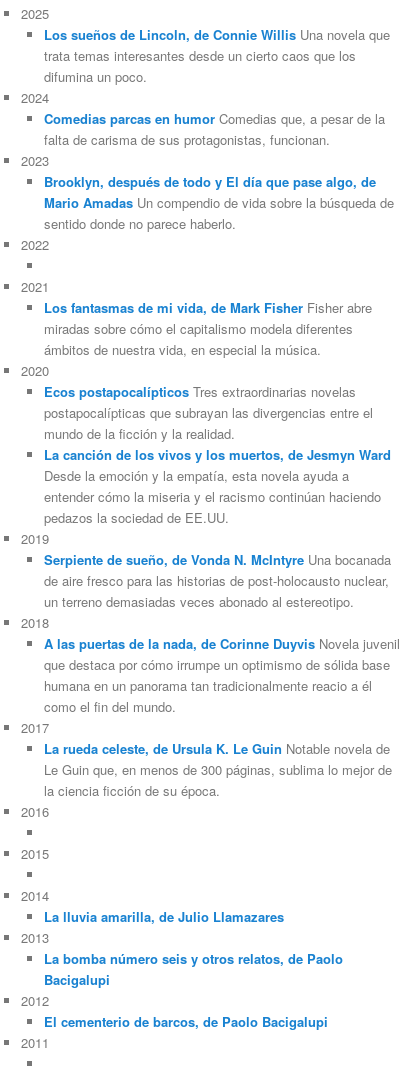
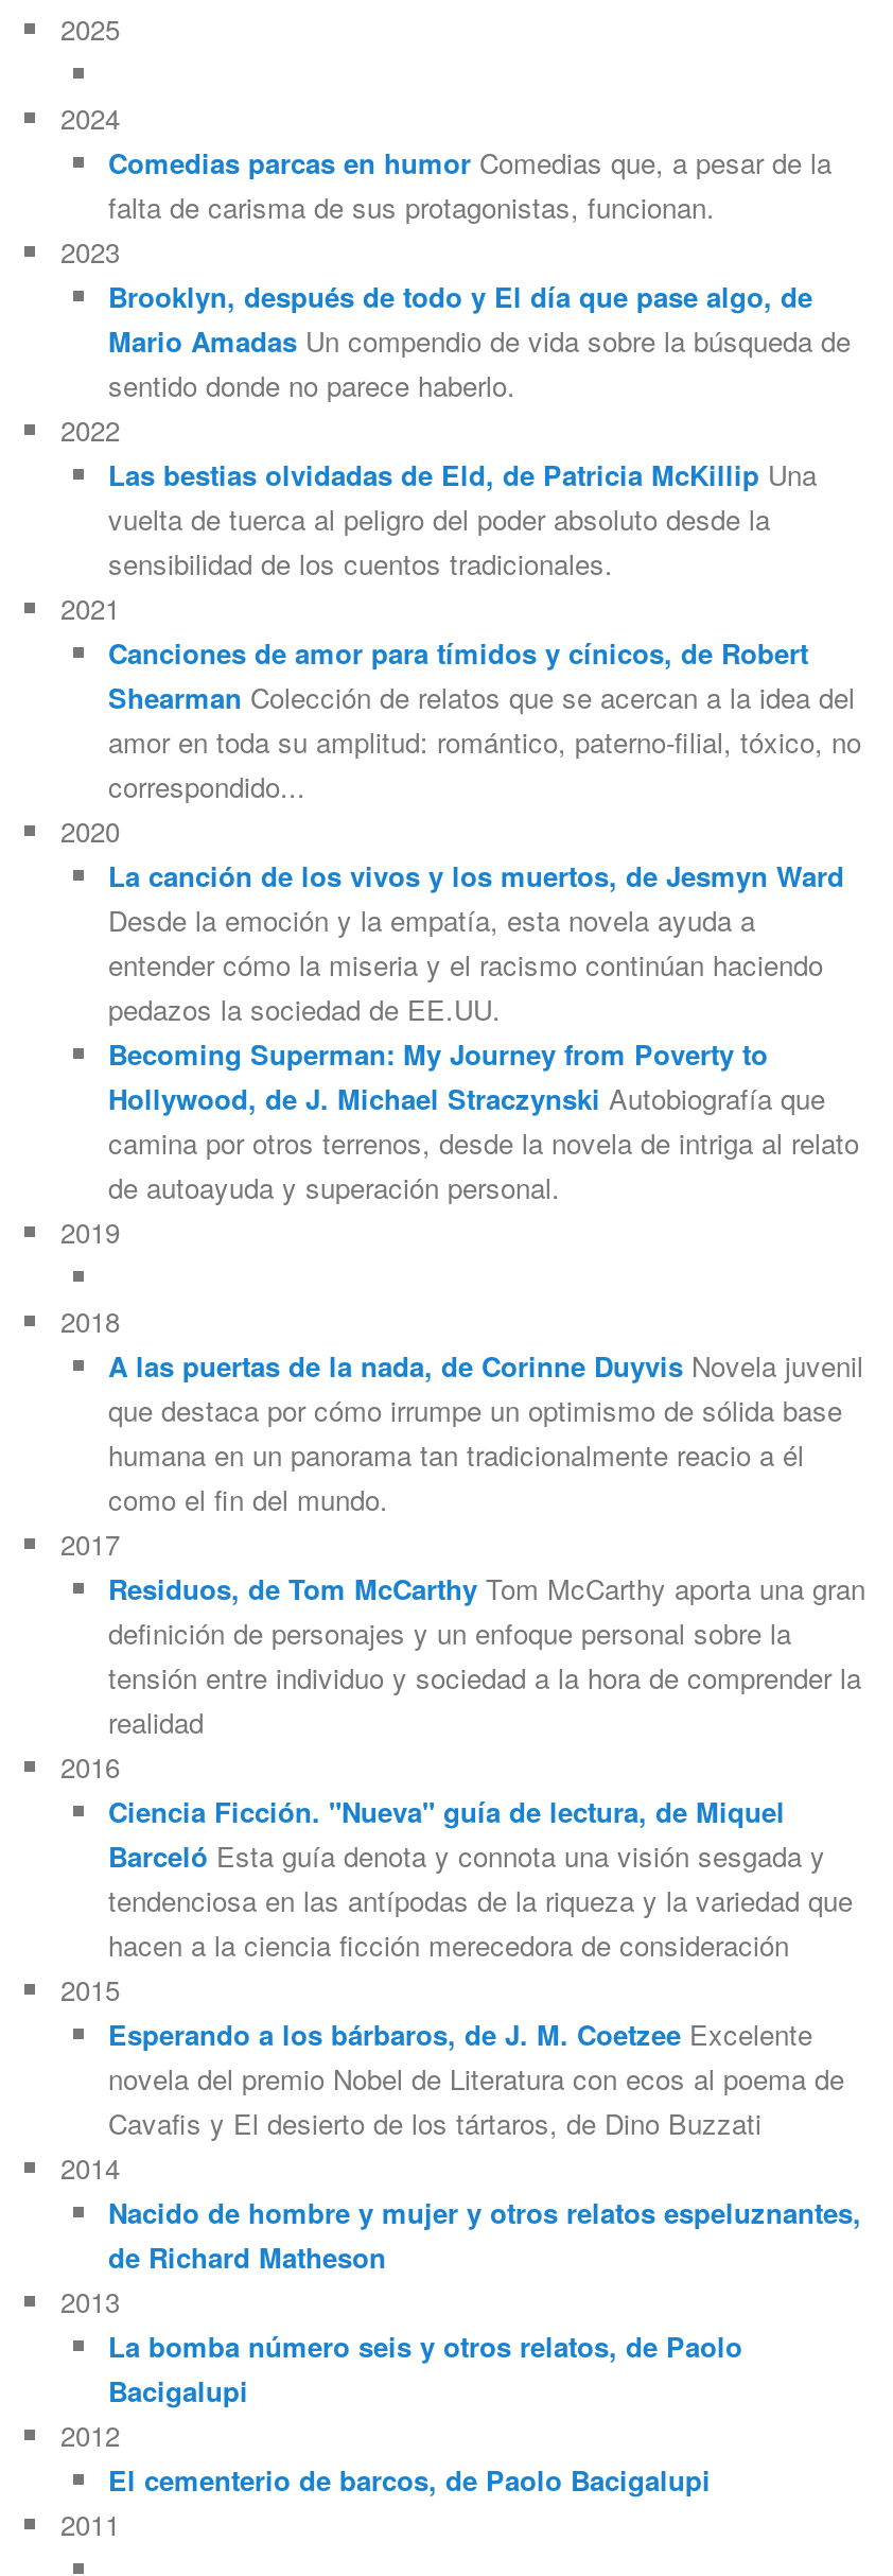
- Los sueños de Lincoln, de Connie Willis Una novela que
- trata temas interesantes desde un cierto caos que los
- difumina un poco.

moved up: 2024 | Comedias parcas en humor Comedias que, a pesar de la | falta de carisma de sus protagonistas, funcionan. | 2023 | Brooklyn, después de todo y El día que pase algo, de | Mario Amadas Un compendio de vida sobre la búsqueda de | sentido donde no parece haberlo. | 2022

+ Las bestias olvidadas de Eld, de Patricia McKillip Una
+ vuelta de tuerca al peligro del poder absoluto desde la
+ sensibilidad de los cuentos tradicionales.

- Los fantasmas de mi vida, de Mark Fisher Fisher abre
- miradas sobre cómo el capitalismo modela diferentes
- ámbitos de nuestra vida, en especial la música.
+ Canciones de amor para tímidos y cínicos, de Robert
+ Shearman Colección de relatos que se acercan a la idea del
+ amor en toda su amplitud: romántico, paterno-filial, tóxico, no
+ correspondido...

- Ecos postapocalípticos Tres extraordinarias novelas
- postapocalípticas que subrayan las divergencias entre el
- mundo de la ficción y la realidad.

moved up: La canción de los vivos y los muertos, de Jesmyn Ward | Desde la emoción y la empatía, esta novela ayuda a | entender cómo la miseria y el racismo continúan haciendo | pedazos la sociedad de EE.UU.

+ Becoming Superman: My Journey from Poverty to
+ Hollywood, de J. Michael Straczynski Autobiografía que
+ camina por otros terrenos, desde la novela de intriga al relato
+ de autoayuda y superación personal.

- Serpiente de sueño, de Vonda N. McIntyre Una bocanada
- de aire fresco para las historias de post-holocausto nuclear,
- un terreno demasiadas veces abonado al estereotipo.

- La rueda celeste, de Ursula K. Le Guin Notable novela de
- Le Guin que, en menos de 300 páginas, sublima lo mejor de
- la ciencia ficción de su época.
+ Residuos, de Tom McCarthy Tom McCarthy aporta una gran
+ definición de personajes y un enfoque personal sobre la
+ tensión entre individuo y sociedad a la hora de comprender la
+ realidad

+ Ciencia Ficción. "Nueva" guía de lectura, de Miquel
+ Barceló Esta guía denota y connota una visión sesgada y
+ tendenciosa en las antípodas de la riqueza y la variedad que
+ hacen a la ciencia ficción merecedora de consideración

+ Esperando a los bárbaros, de J. M. Coetzee Excelente
+ novela del premio Nobel de Literatura con ecos al poema de
+ Cavafis y El desierto de los tártaros, de Dino Buzzati

- La lluvia amarilla, de Julio Llamazares
+ Nacido de hombre y mujer y otros relatos espeluznantes,
+ de Richard Matheson
